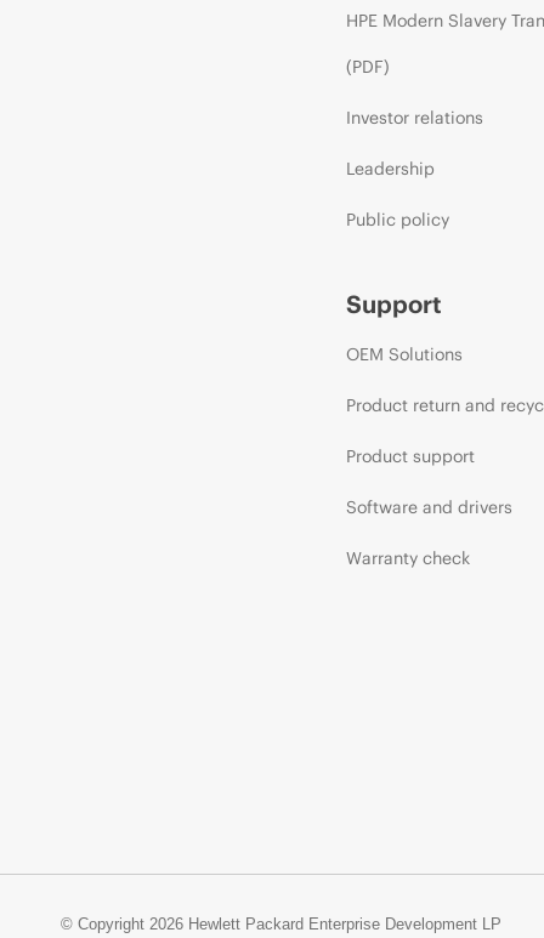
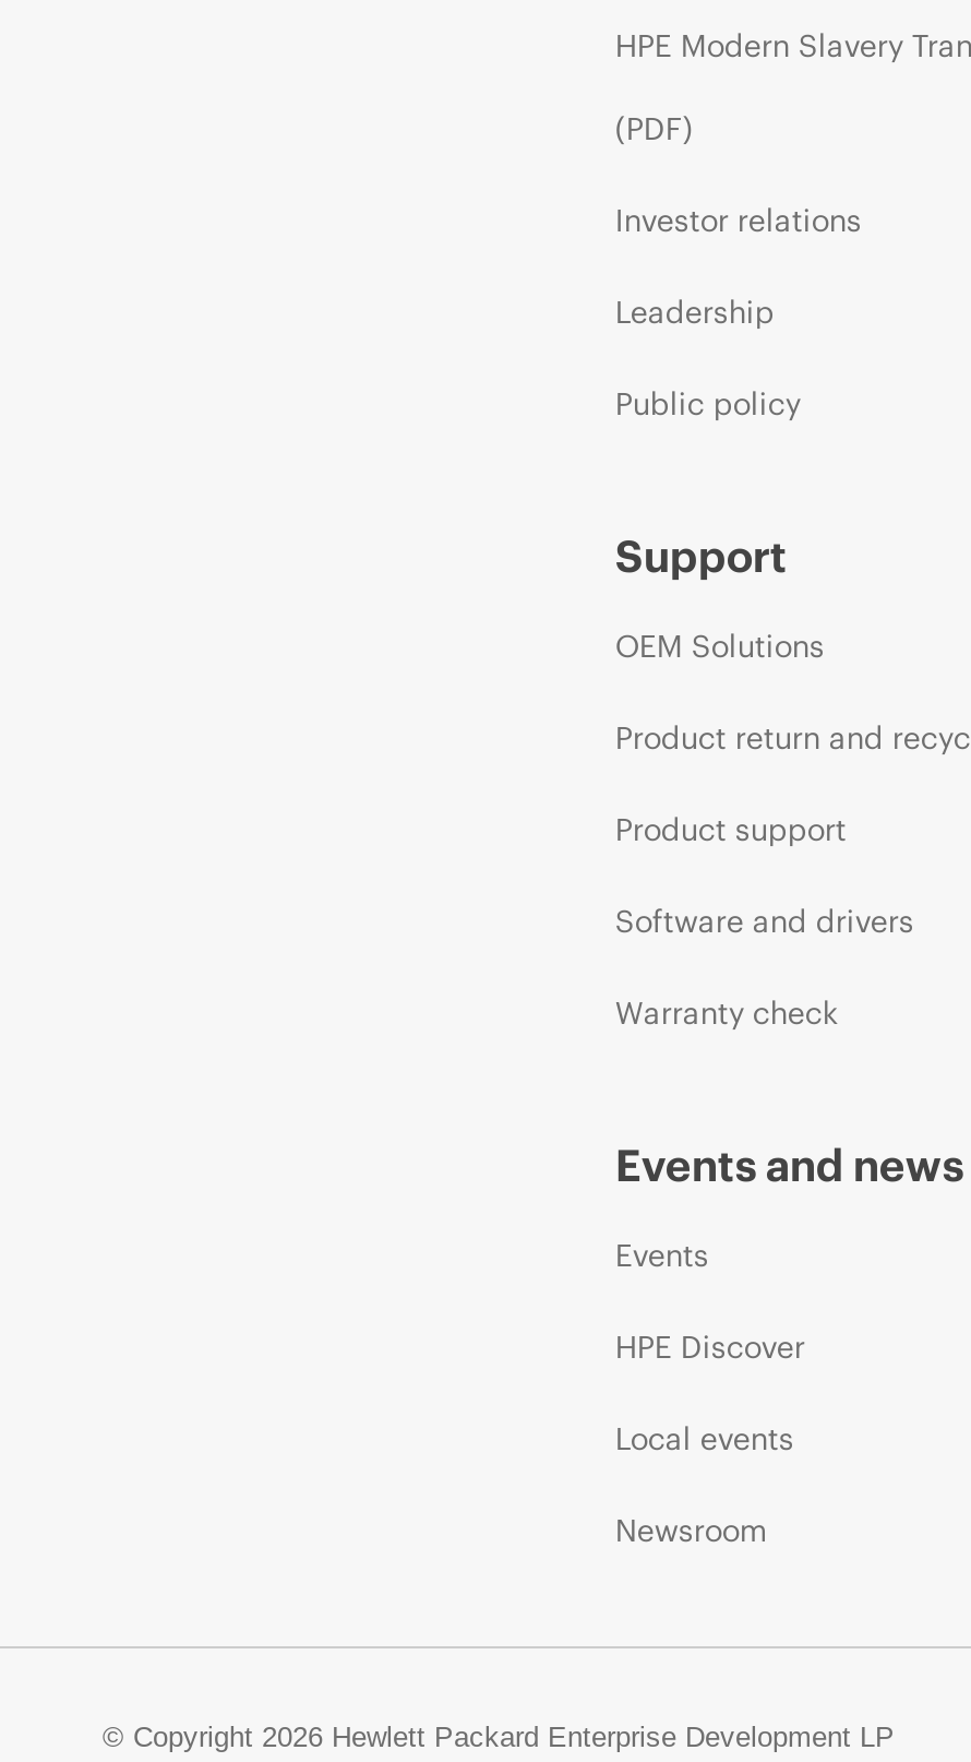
+ Events and news
+ Events
+ HPE Discover
+ Local events
+ Newsroom
